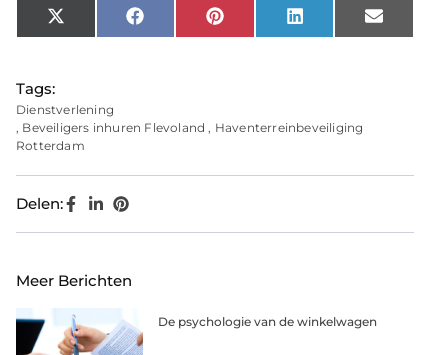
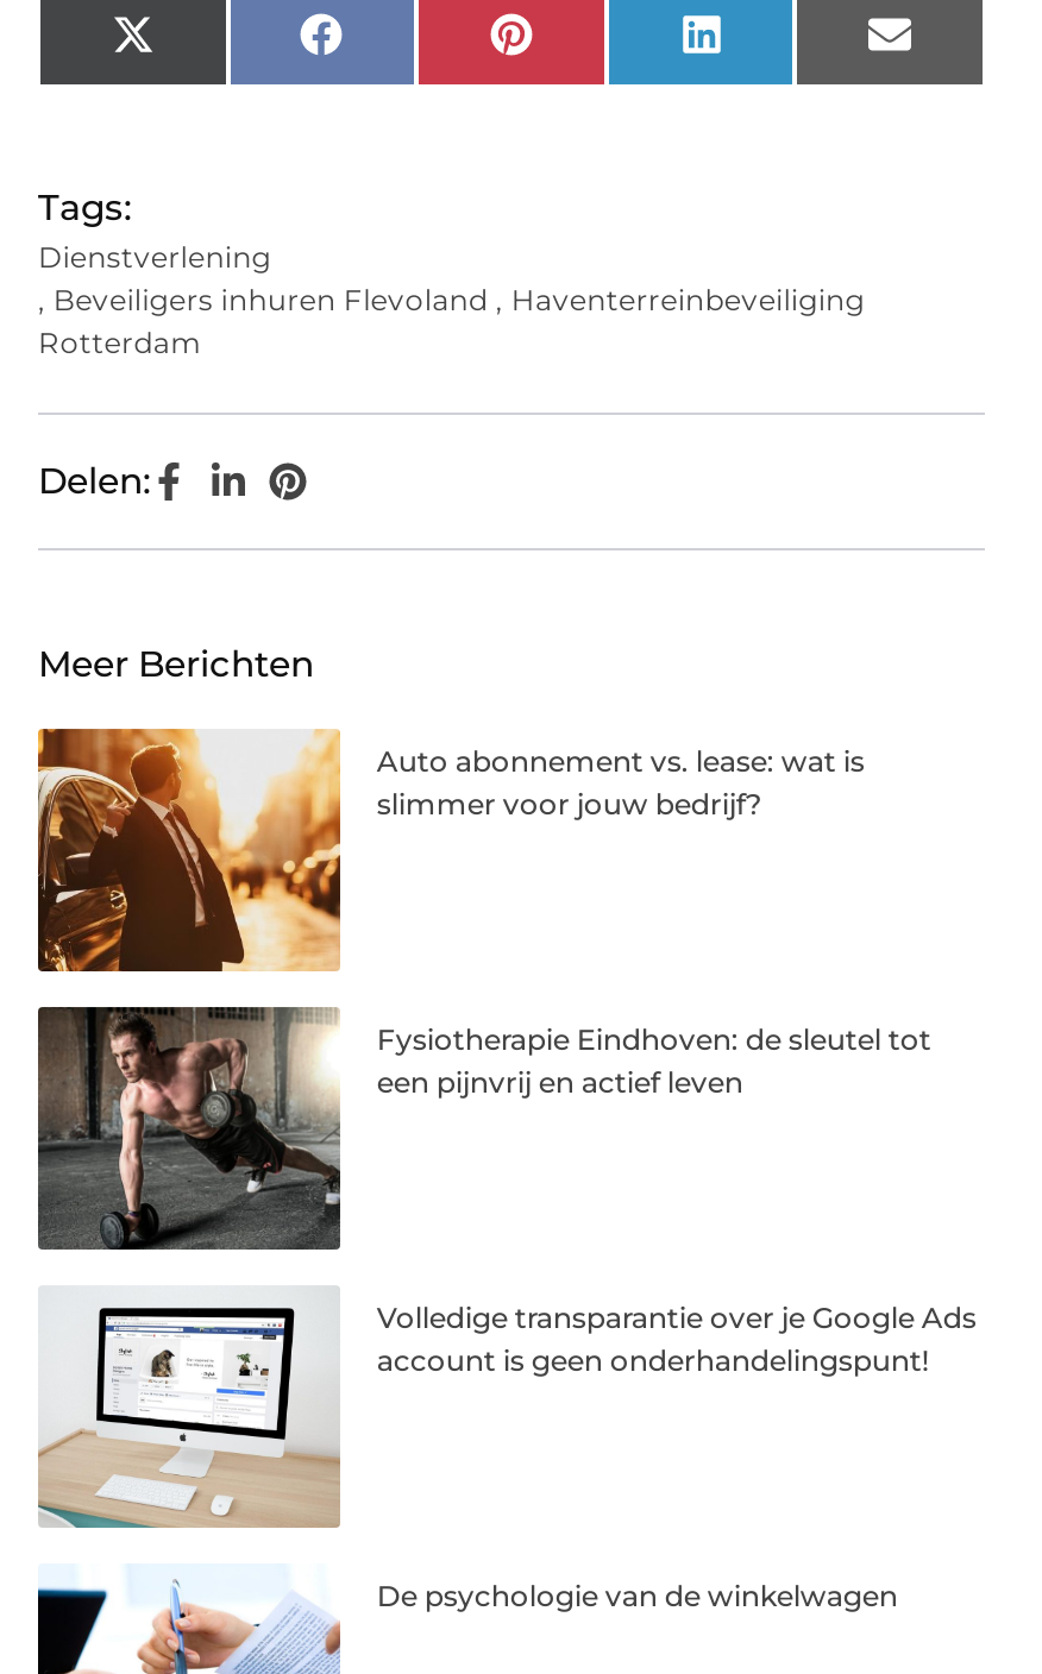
+ [image]
+ Auto abonnement vs. lease: wat is
+ slimmer voor jouw bedrijf?

+ [image]
+ Fysiotherapie Eindhoven: de sleutel tot
+ een pijnvrij en actief leven

+ [image]
+ Volledige transparantie over je Google Ads
+ account is geen onderhandelingspunt!
